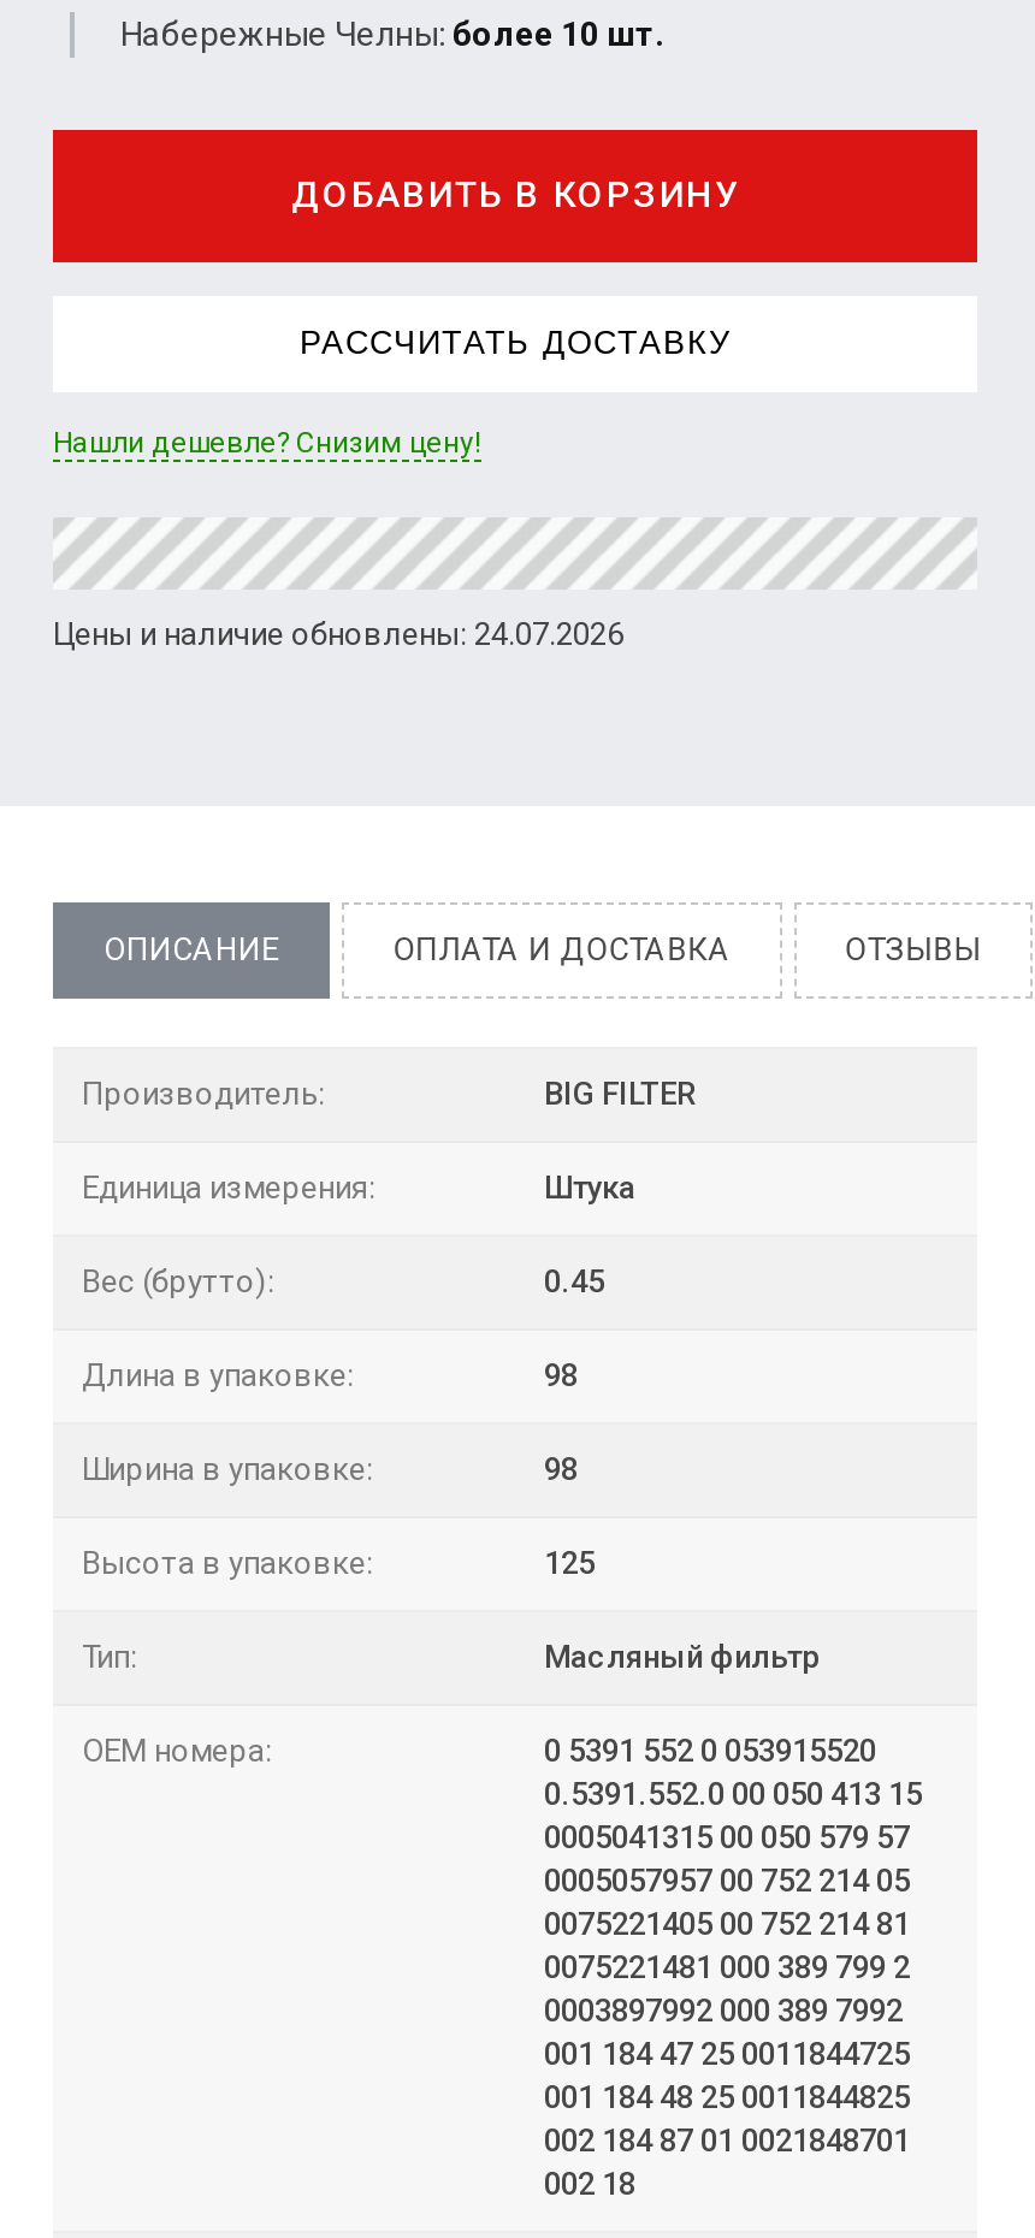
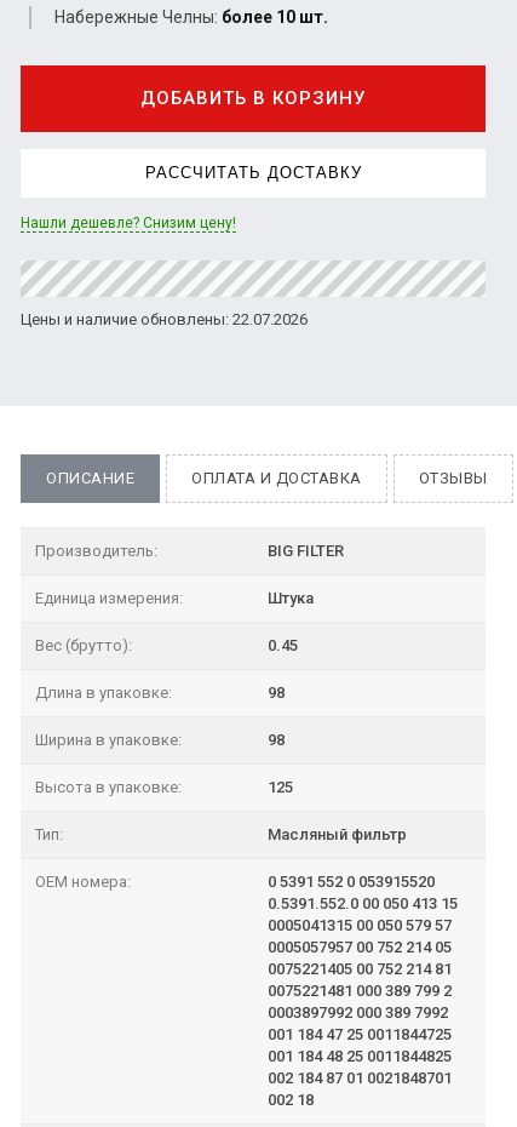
- Цены и наличие обновлены: 24.07.2026
+ Цены и наличие обновлены: 22.07.2026
